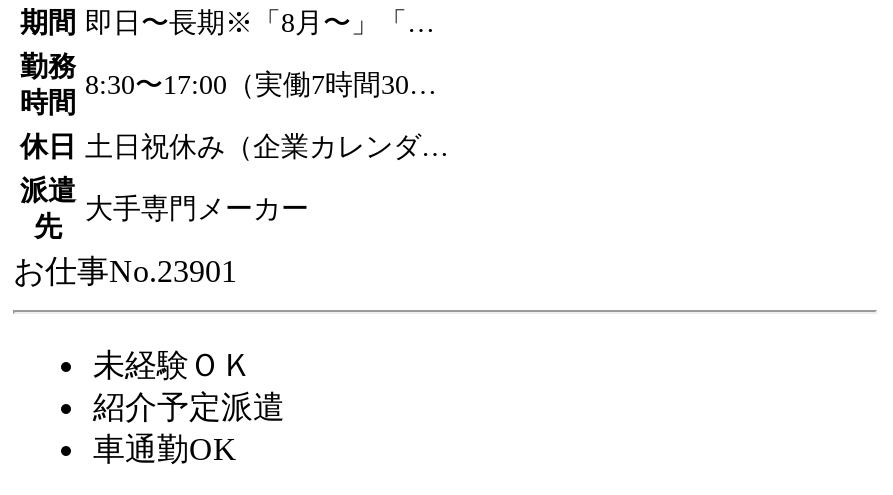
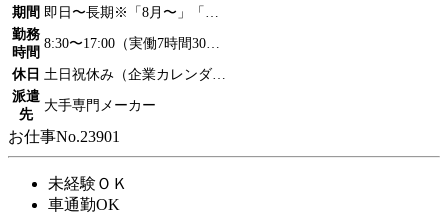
- 紹介予定派遣
